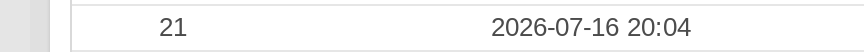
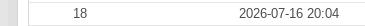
- 21
+ 18
